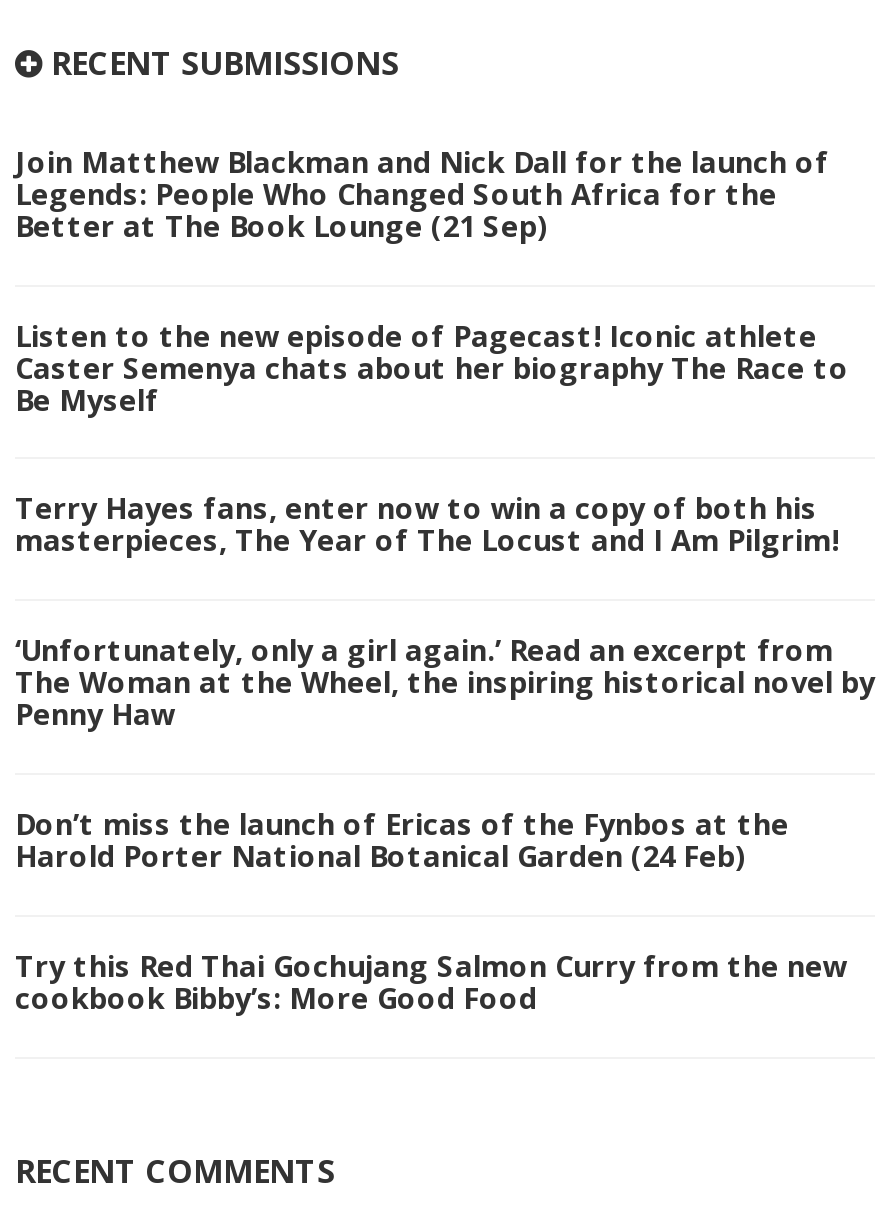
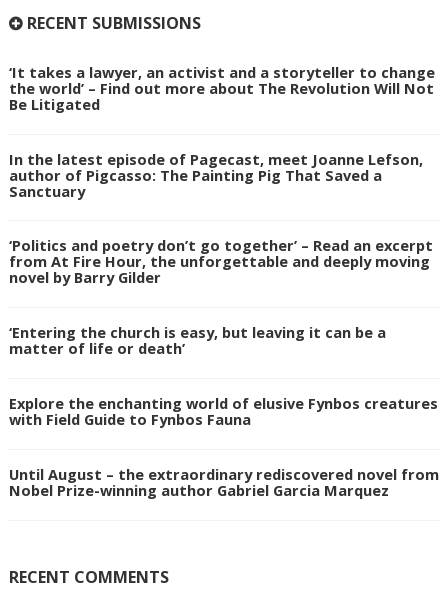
- Join Matthew Blackman and Nick Dall for the launch of
- Legends: People Who Changed South Africa for the
- Better at The Book Lounge (21 Sep)
+ ‘It takes a lawyer, an activist and a storyteller to change
+ the world’ – Find out more about The Revolution Will Not
+ Be Litigated

- Listen to the new episode of Pagecast! Iconic athlete
- Caster Semenya chats about her biography The Race to
- Be Myself
+ In the latest episode of Pagecast, meet Joanne Lefson,
+ author of Pigcasso: The Painting Pig That Saved a
+ Sanctuary

- Terry Hayes fans, enter now to win a copy of both his
- masterpieces, The Year of The Locust and I Am Pilgrim!
+ ‘Politics and poetry don’t go together’ – Read an excerpt
+ from At Fire Hour, the unforgettable and deeply moving
+ novel by Barry Gilder

- ‘Unfortunately, only a girl again.’ Read an excerpt from
- The Woman at the Wheel, the inspiring historical novel by
- Penny Haw
+ ‘Entering the church is easy, but leaving it can be a
+ matter of life or death’

- Don’t miss the launch of Ericas of the Fynbos at the
- Harold Porter National Botanical Garden (24 Feb)
+ Explore the enchanting world of elusive Fynbos creatures
+ with Field Guide to Fynbos Fauna

- Try this Red Thai Gochujang Salmon Curry from the new
- cookbook Bibby’s: More Good Food
+ Until August – the extraordinary rediscovered novel from
+ Nobel Prize-winning author Gabriel Garcia Marquez
